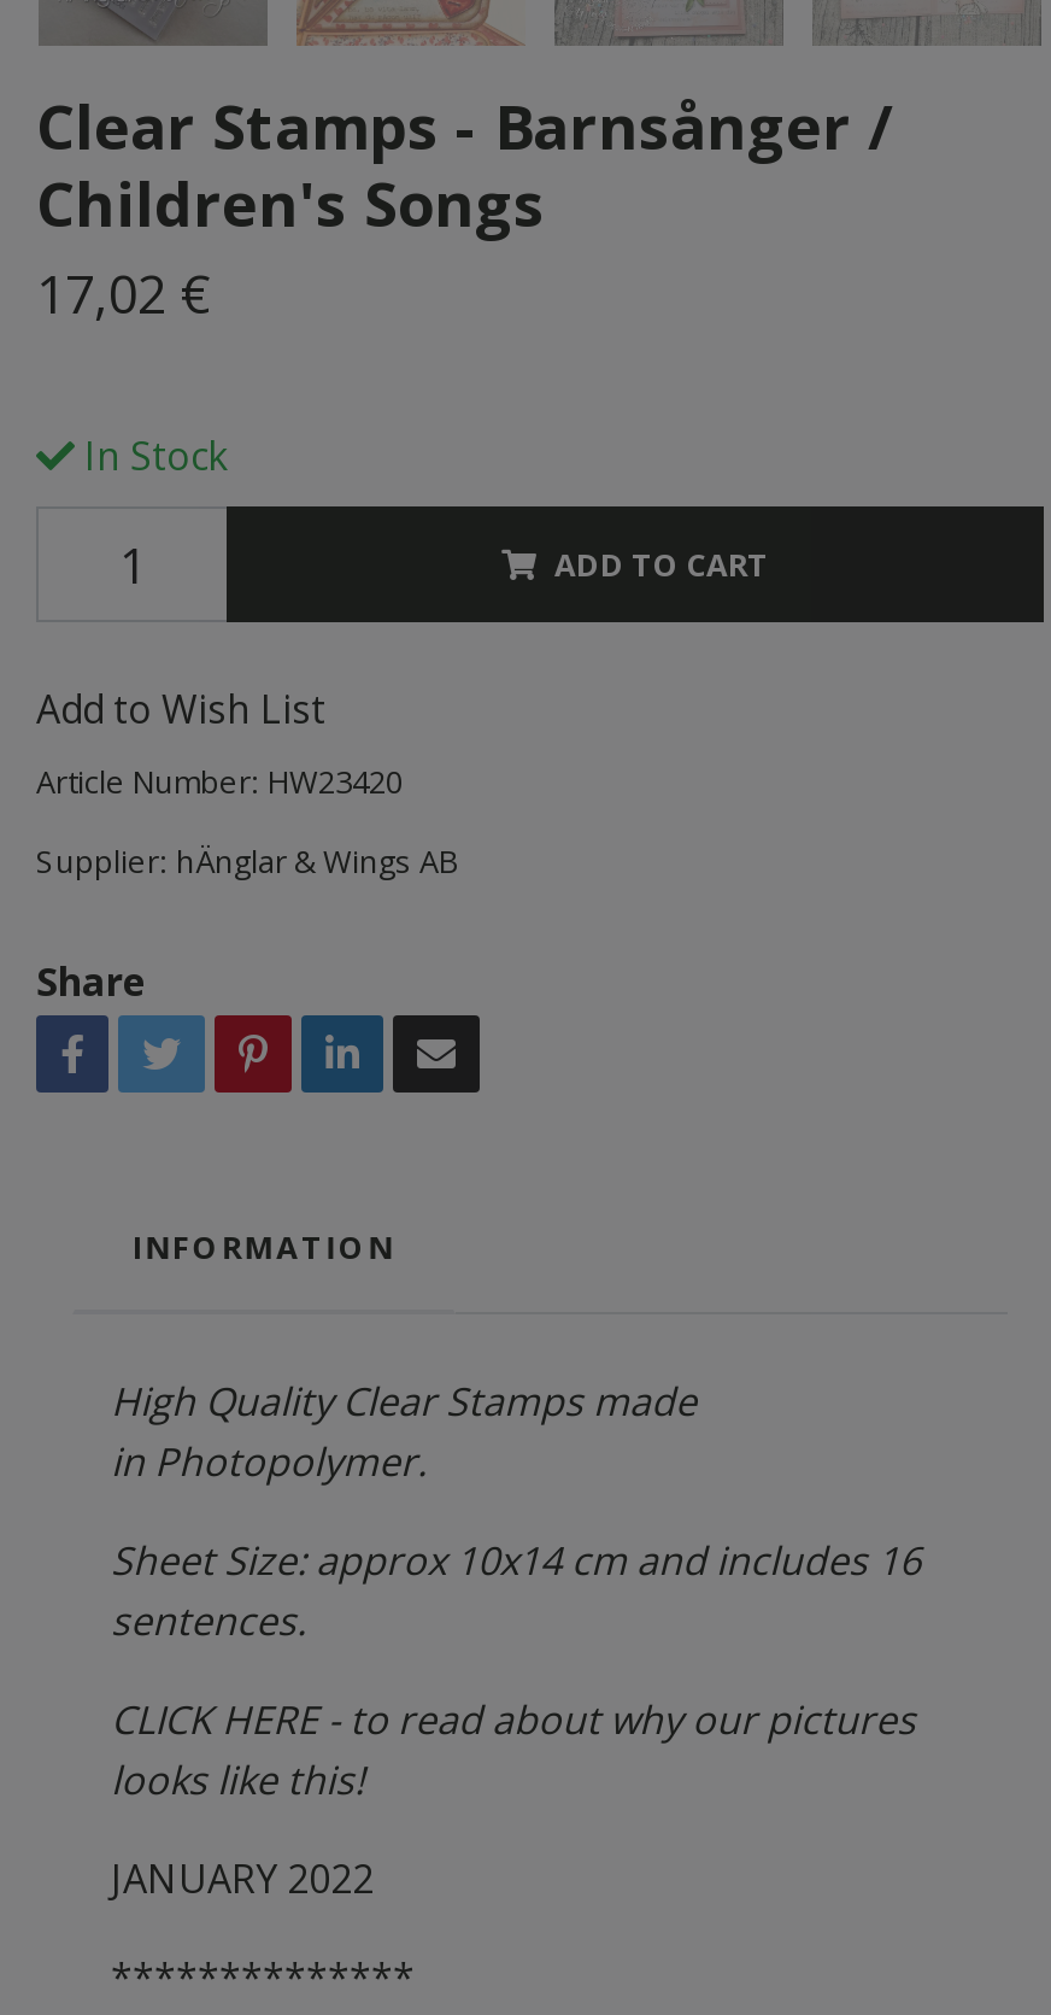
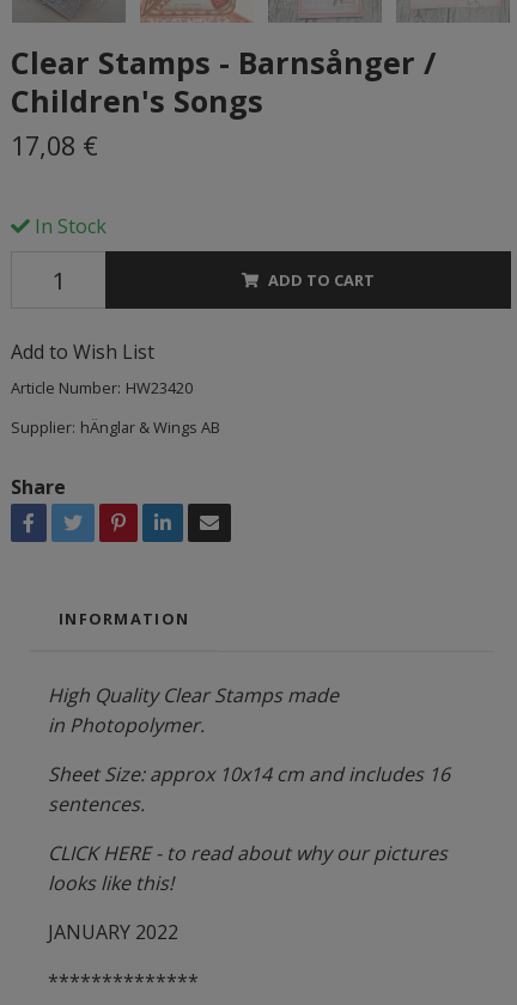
- 17,02 €
+ 17,08 €
